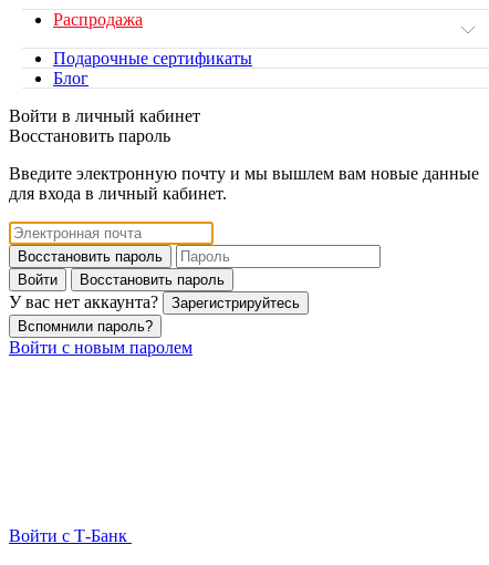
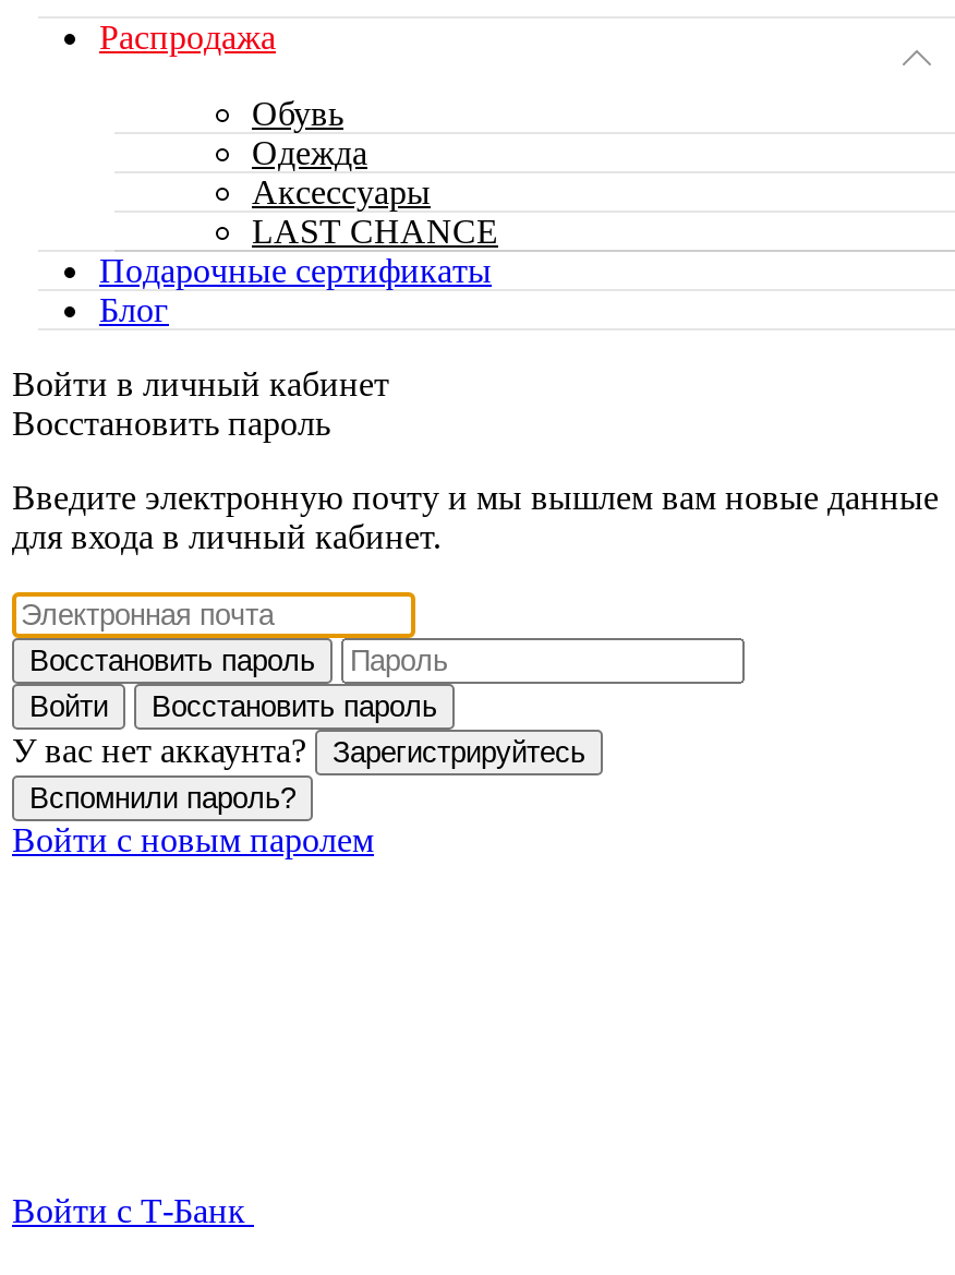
+ Обувь
+ Одежда
+ Аксессуары
+ LAST CHANCE
